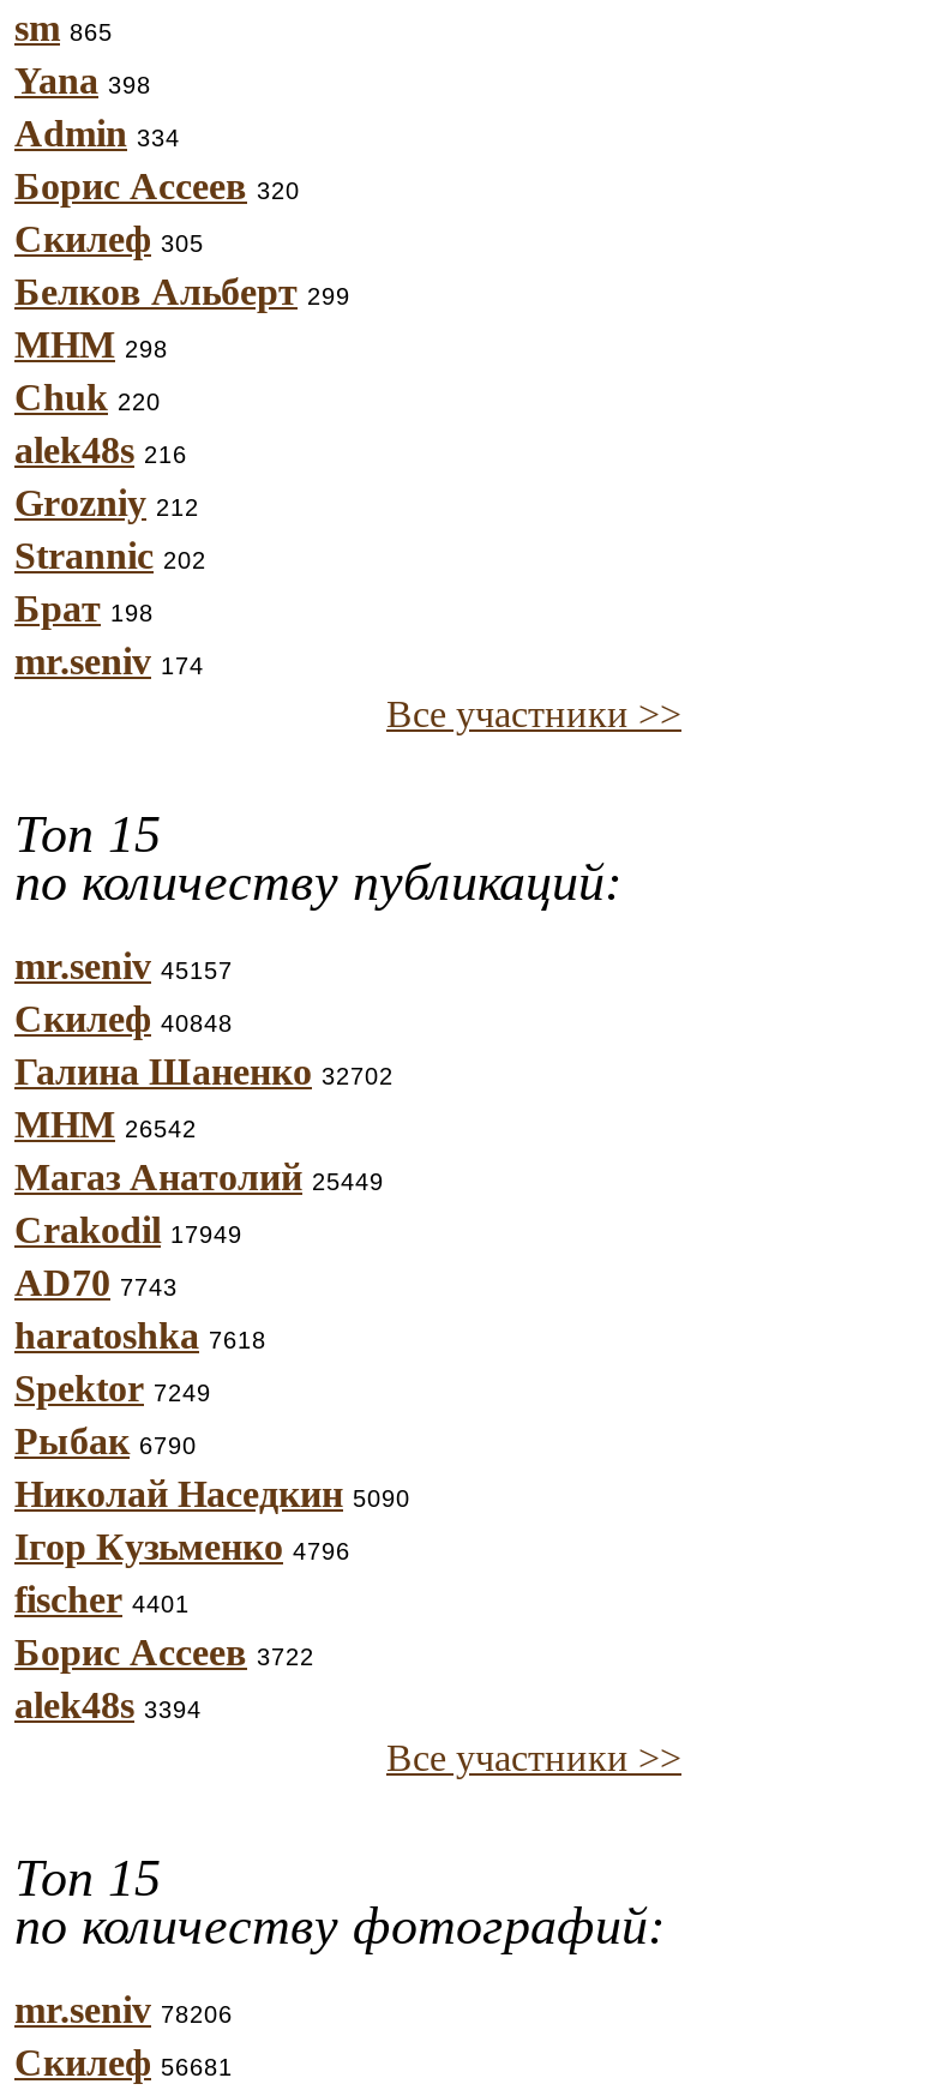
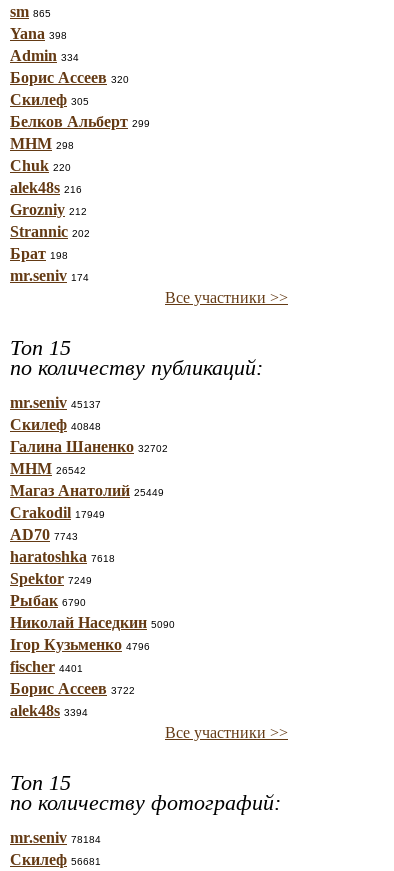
- mr.seniv 45157
+ mr.seniv 45137

- mr.seniv 78206
+ mr.seniv 78184
